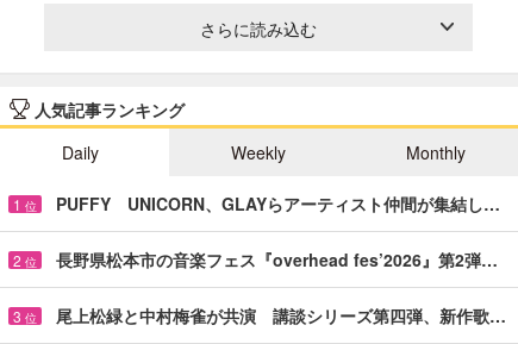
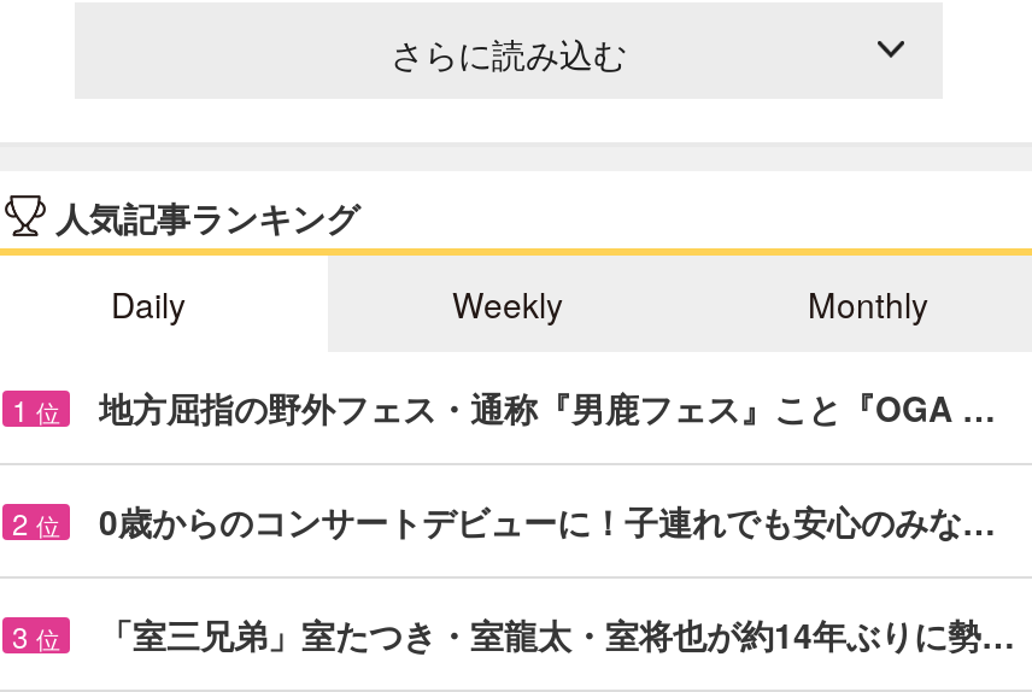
- PUFFY UNICORN、GLAYらアーティスト仲間が集結し…
+ 地方屈指の野外フェス・通称『男鹿フェス』こと『OGA …

- 長野県松本市の音楽フェス『overhead fes’2026』第2弾…
+ 0歳からのコンサートデビューに！子連れでも安心のみな…

- 尾上松緑と中村梅雀が共演 講談シリーズ第四弾、新作歌…
+ 「室三兄弟」室たつき・室龍太・室将也が約14年ぶりに勢…
